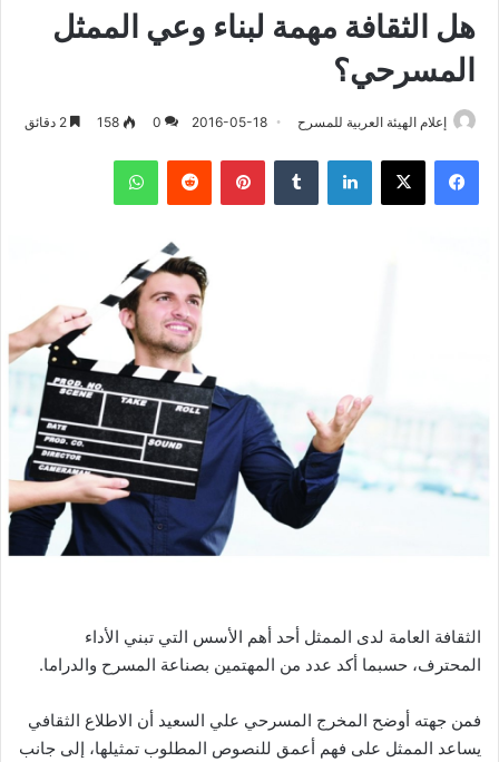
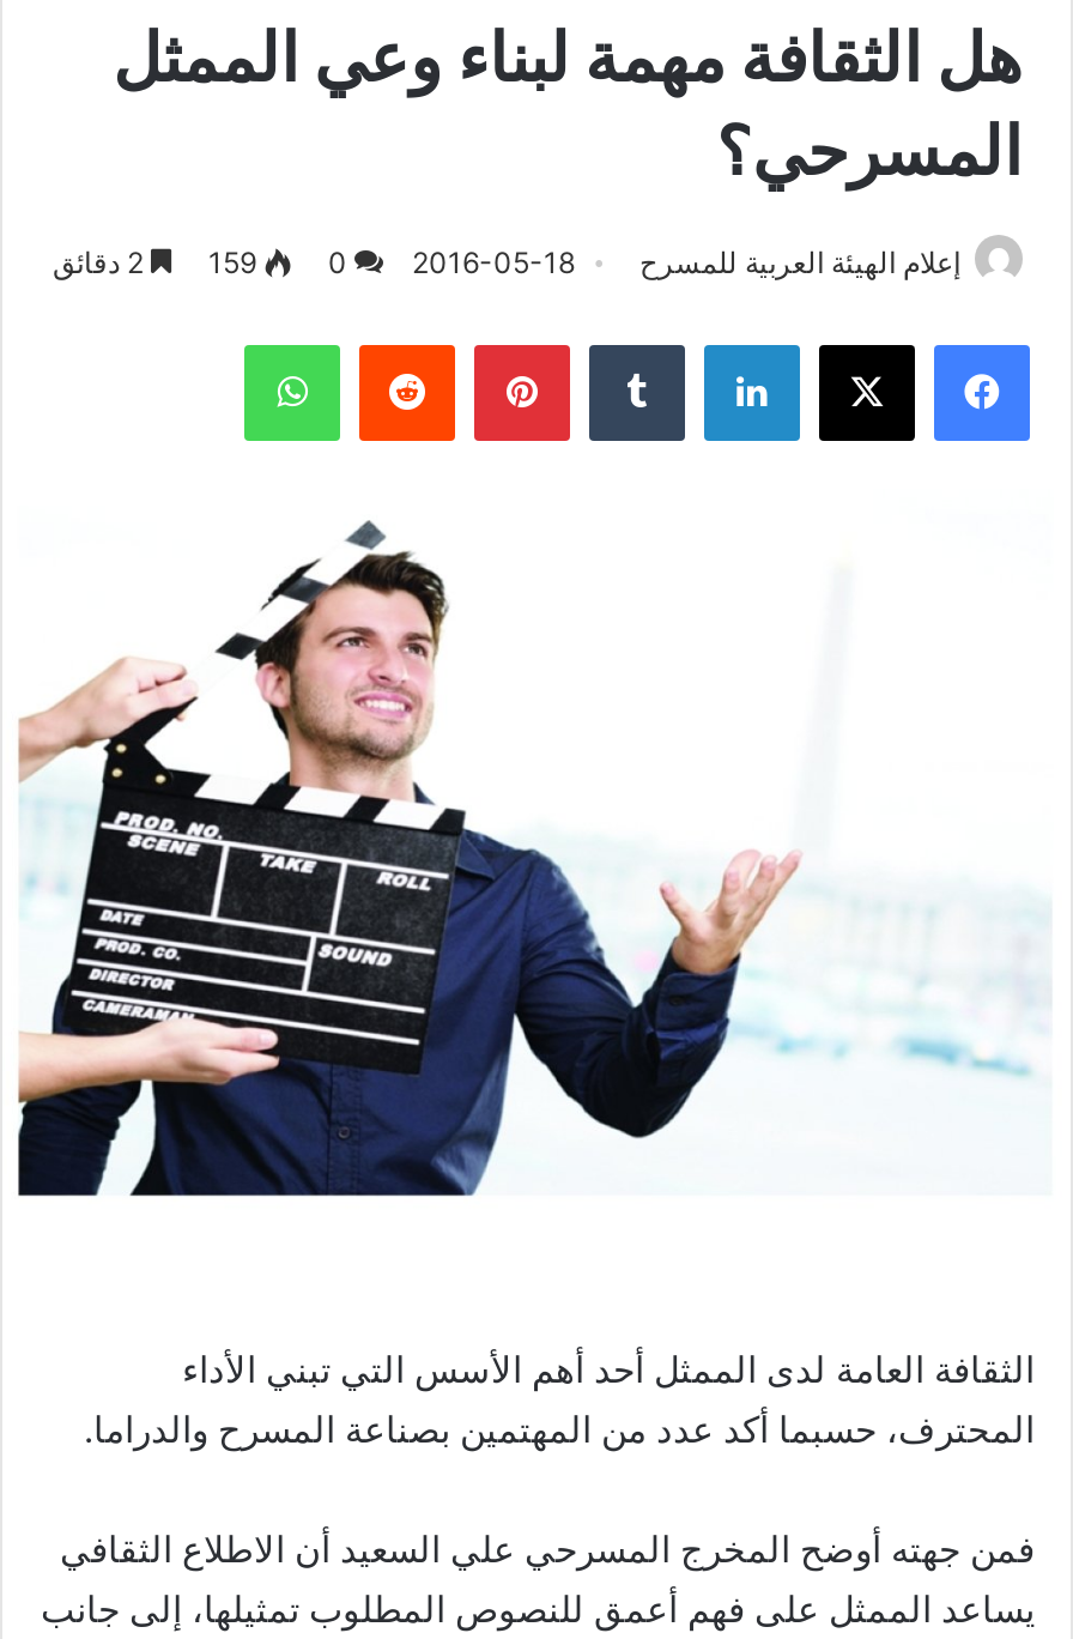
- 158
+ 159
